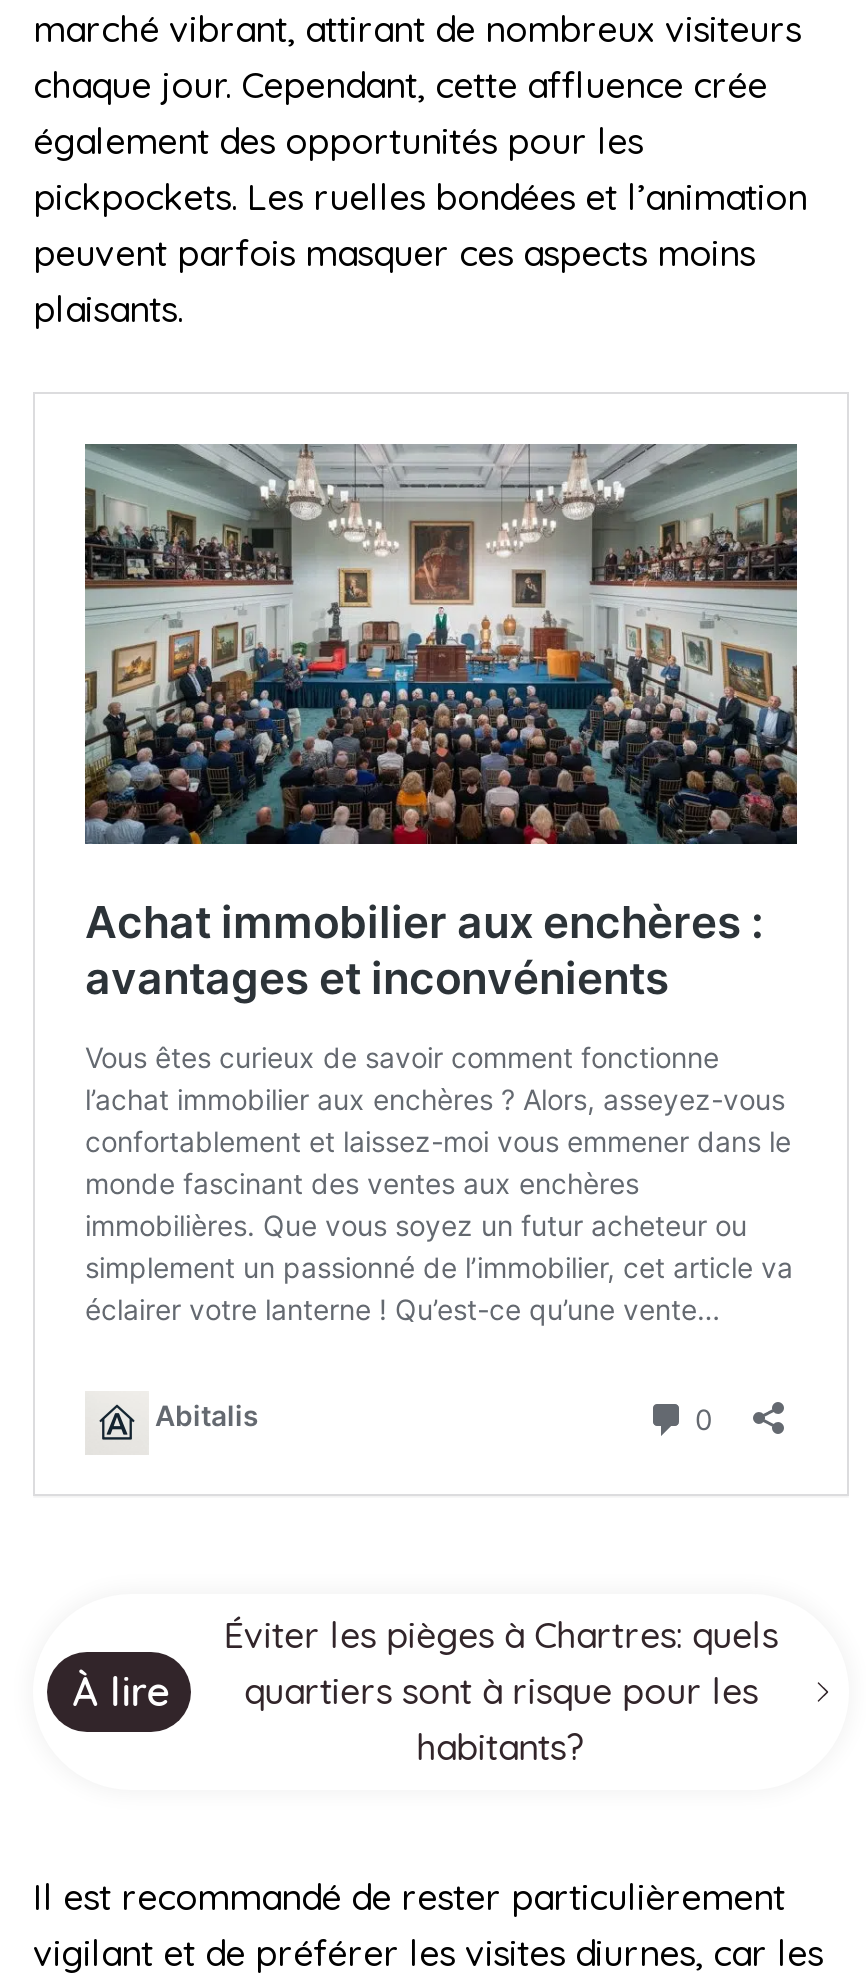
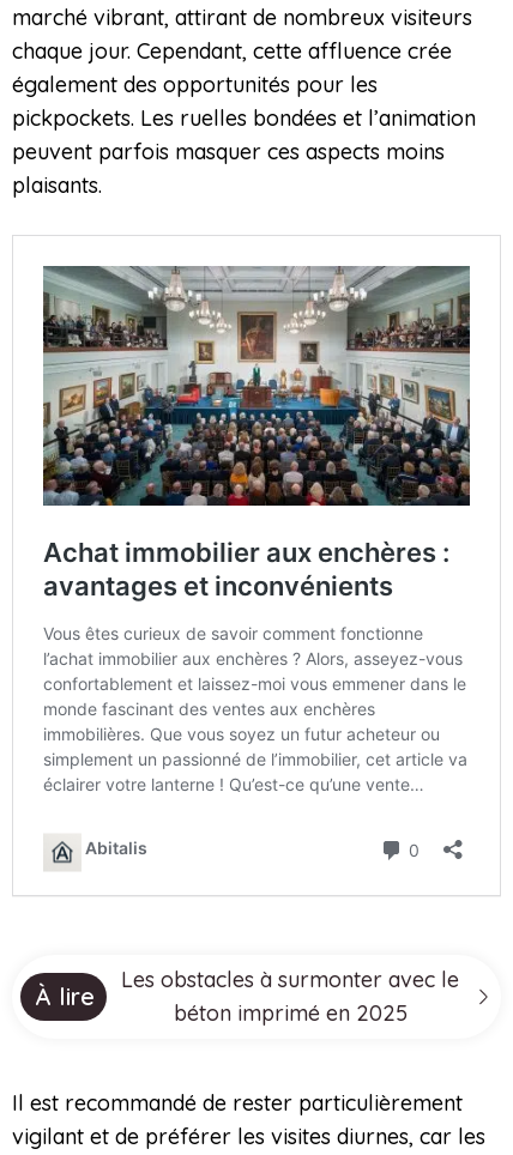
- Éviter les pièges à Chartres: quels
- quartiers sont à risque pour les
- habitants?
+ Les obstacles à surmonter avec le
+ béton imprimé en 2025
